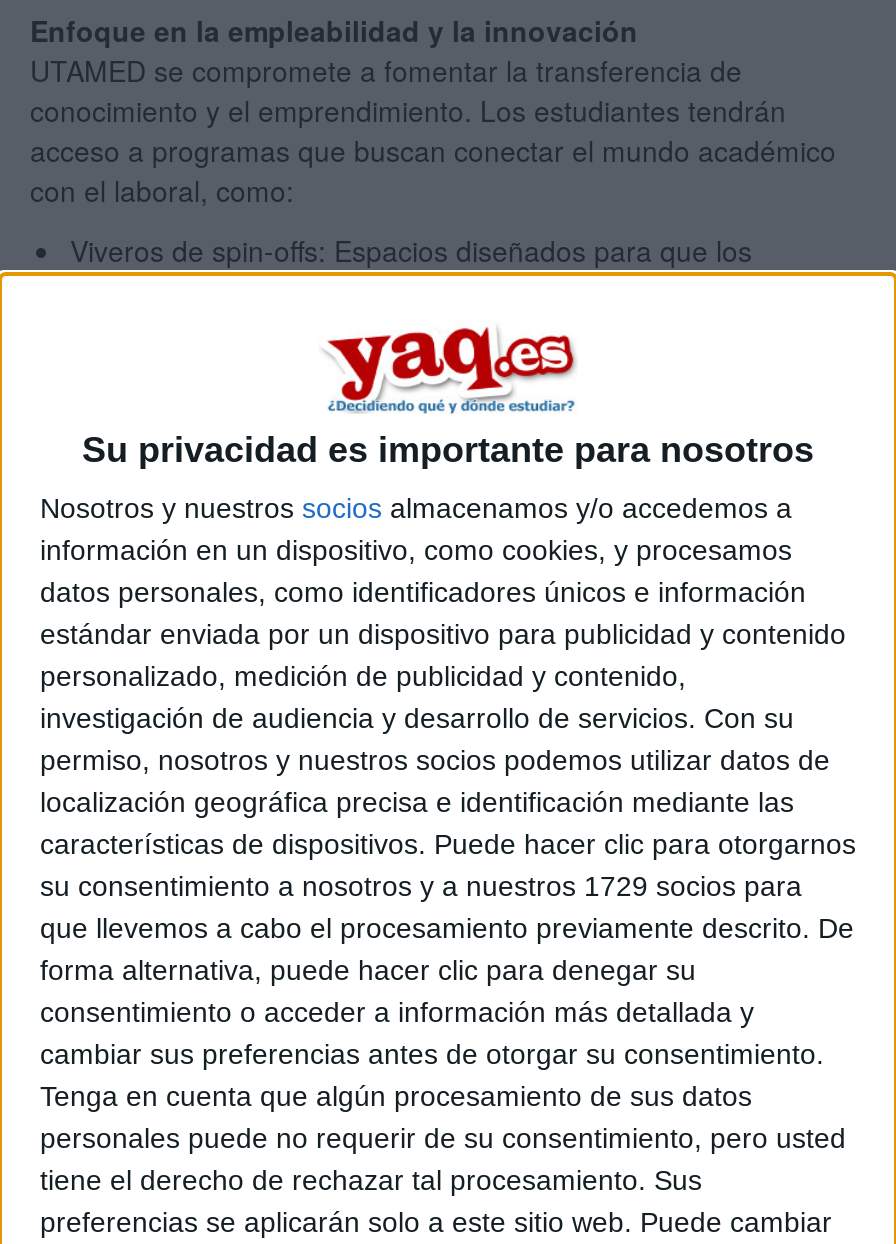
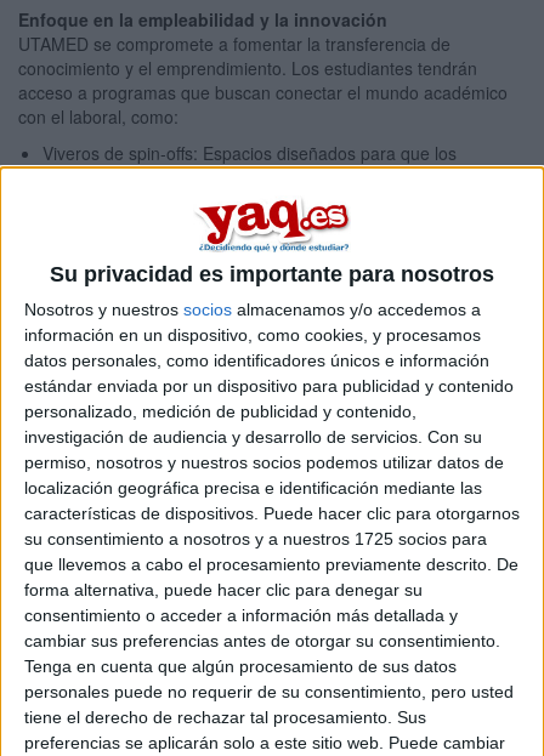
- su consentimiento a nosotros y a nuestros 1729 socios para
+ su consentimiento a nosotros y a nuestros 1725 socios para
